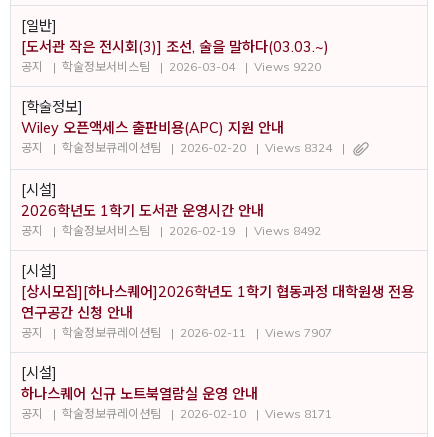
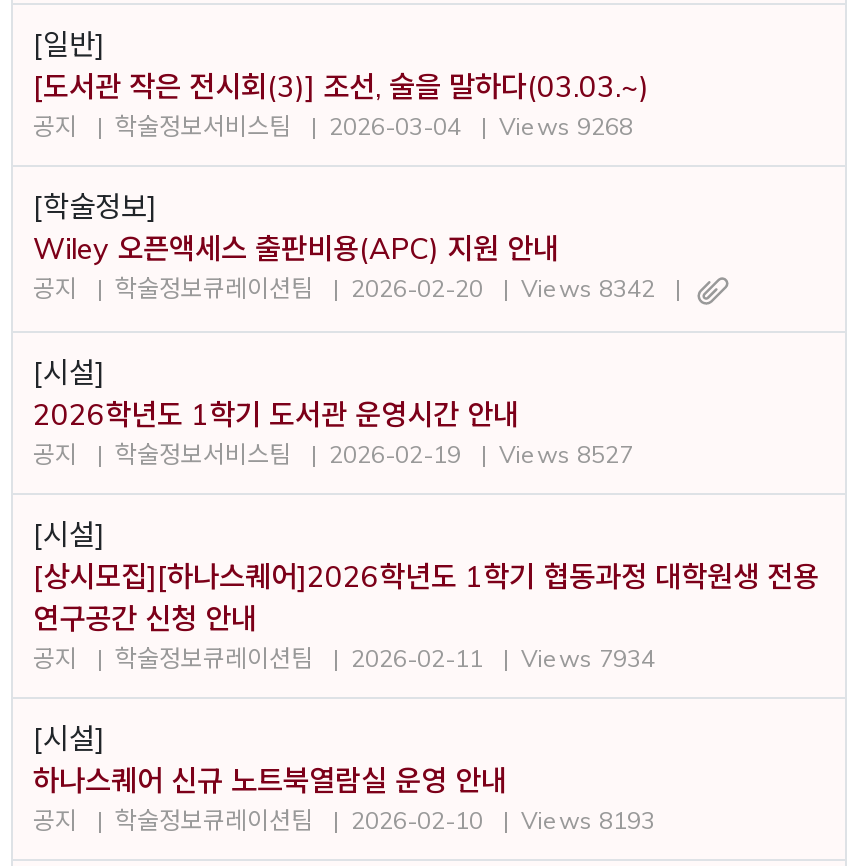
- 공지 학술정보서비스팀 2026-03-04 Views 9220
+ 공지 학술정보서비스팀 2026-03-04 Views 9268

- 공지 학술정보큐레이션팀 2026-02-20 Views 8324
+ 공지 학술정보큐레이션팀 2026-02-20 Views 8342

- 공지 학술정보서비스팀 2026-02-19 Views 8492
+ 공지 학술정보서비스팀 2026-02-19 Views 8527

- 공지 학술정보큐레이션팀 2026-02-11 Views 7907
+ 공지 학술정보큐레이션팀 2026-02-11 Views 7934

- 공지 학술정보큐레이션팀 2026-02-10 Views 8171
+ 공지 학술정보큐레이션팀 2026-02-10 Views 8193
